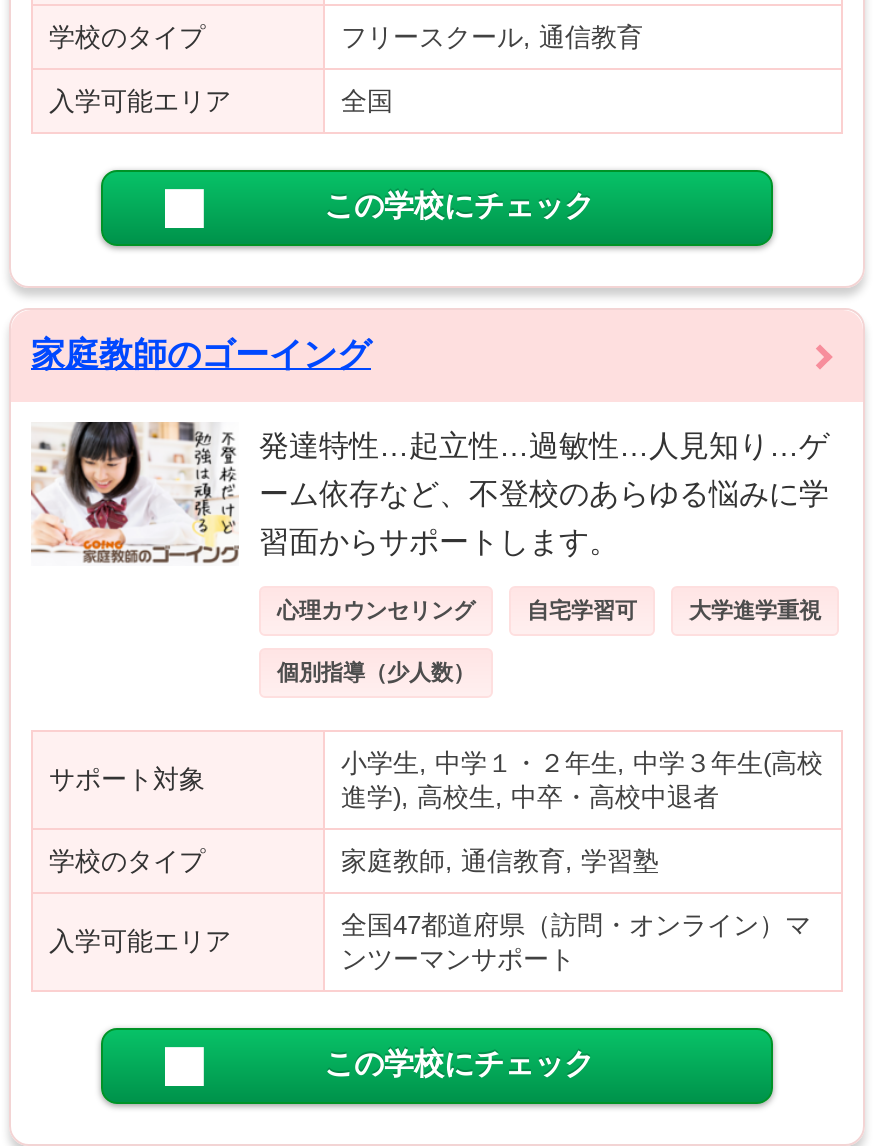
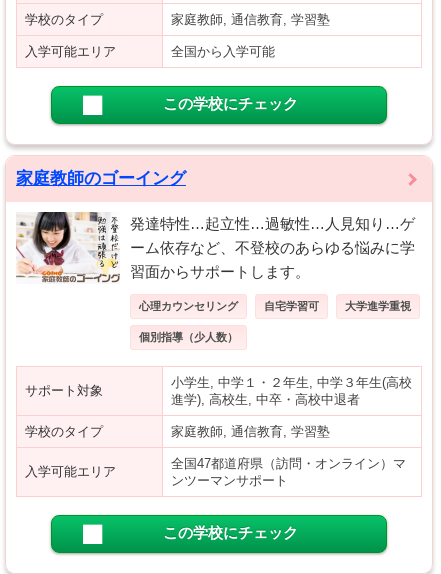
- フリースクール, 通信教育
+ 家庭教師, 通信教育, 学習塾

- 全国
+ 全国から入学可能
